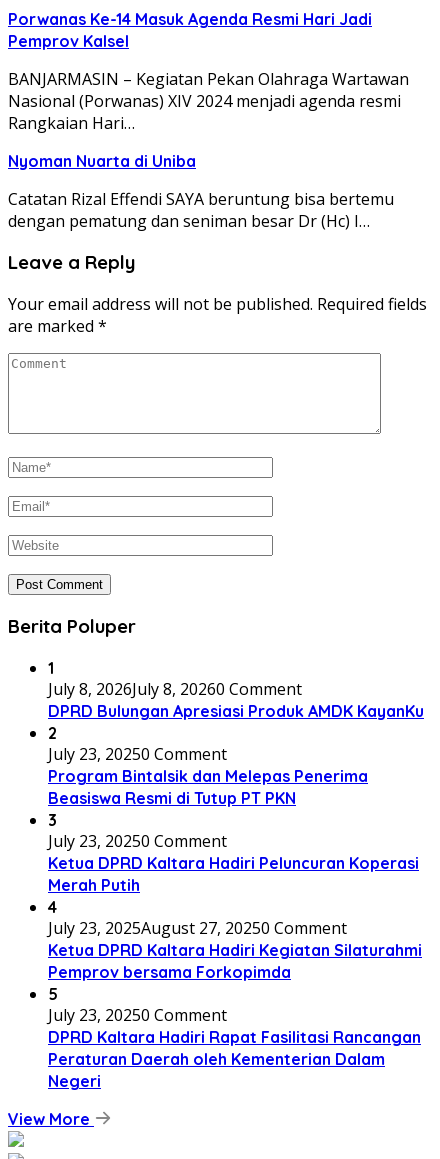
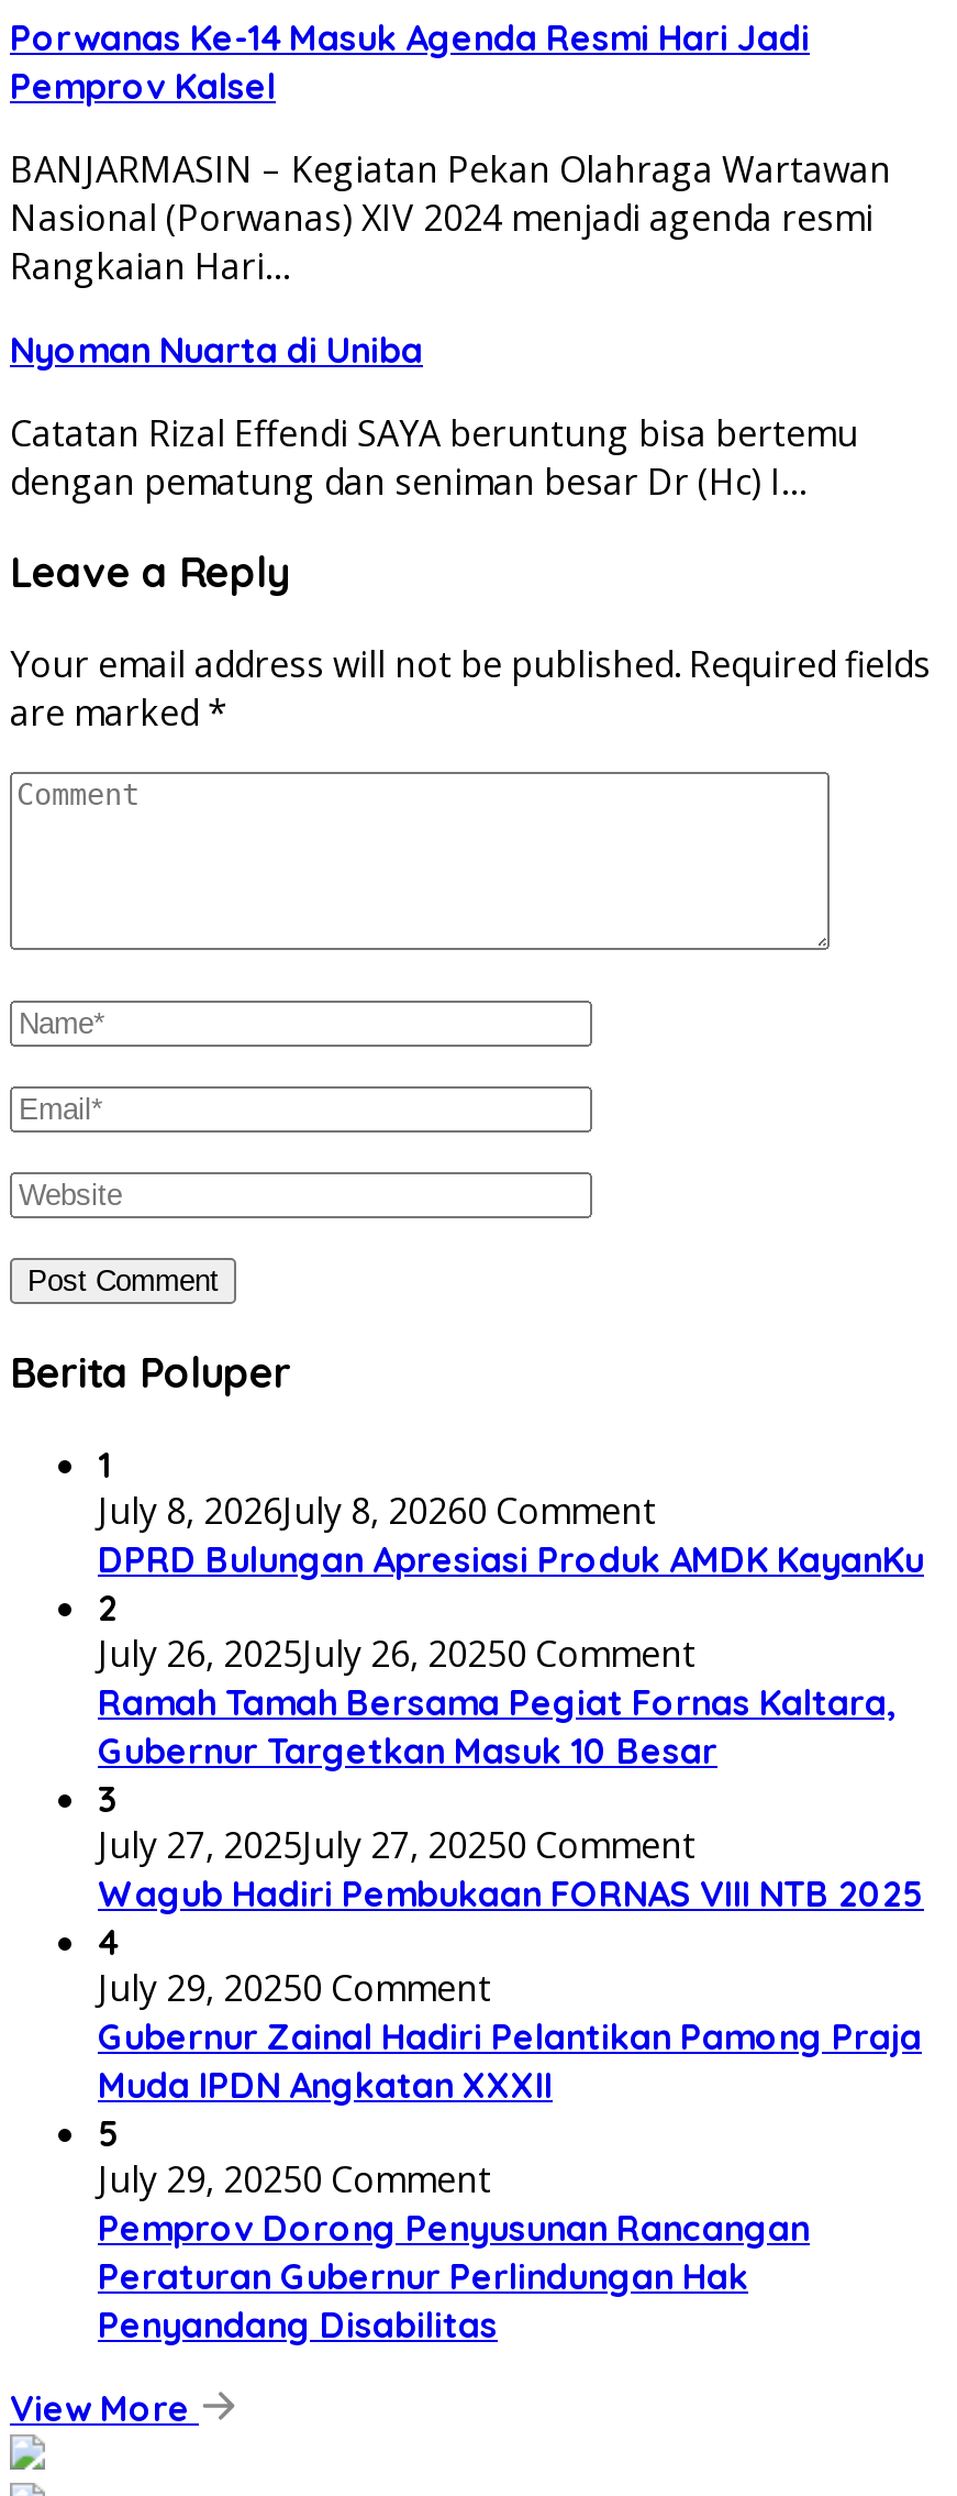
- July 23, 20250 Comment
- Program Bintalsik dan Melepas Penerima
- Beasiswa Resmi di Tutup PT PKN
+ July 26, 2025July 26, 20250 Comment
+ Ramah Tamah Bersama Pegiat Fornas Kaltara,
+ Gubernur Targetkan Masuk 10 Besar

- July 23, 20250 Comment
- Ketua DPRD Kaltara Hadiri Peluncuran Koperasi
- Merah Putih
+ July 27, 2025July 27, 20250 Comment
+ Wagub Hadiri Pembukaan FORNAS VIII NTB 2025

- July 23, 2025August 27, 20250 Comment
- Ketua DPRD Kaltara Hadiri Kegiatan Silaturahmi
- Pemprov bersama Forkopimda
+ July 29, 20250 Comment
+ Gubernur Zainal Hadiri Pelantikan Pamong Praja
+ Muda IPDN Angkatan XXXII

- July 23, 20250 Comment
- DPRD Kaltara Hadiri Rapat Fasilitasi Rancangan
- Peraturan Daerah oleh Kementerian Dalam
- Negeri
+ July 29, 20250 Comment
+ Pemprov Dorong Penyusunan Rancangan
+ Peraturan Gubernur Perlindungan Hak
+ Penyandang Disabilitas
